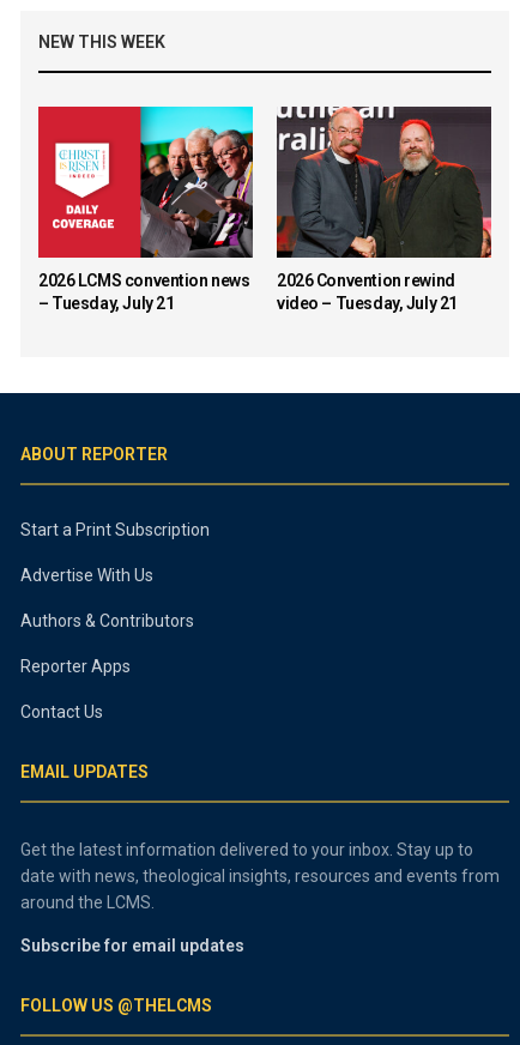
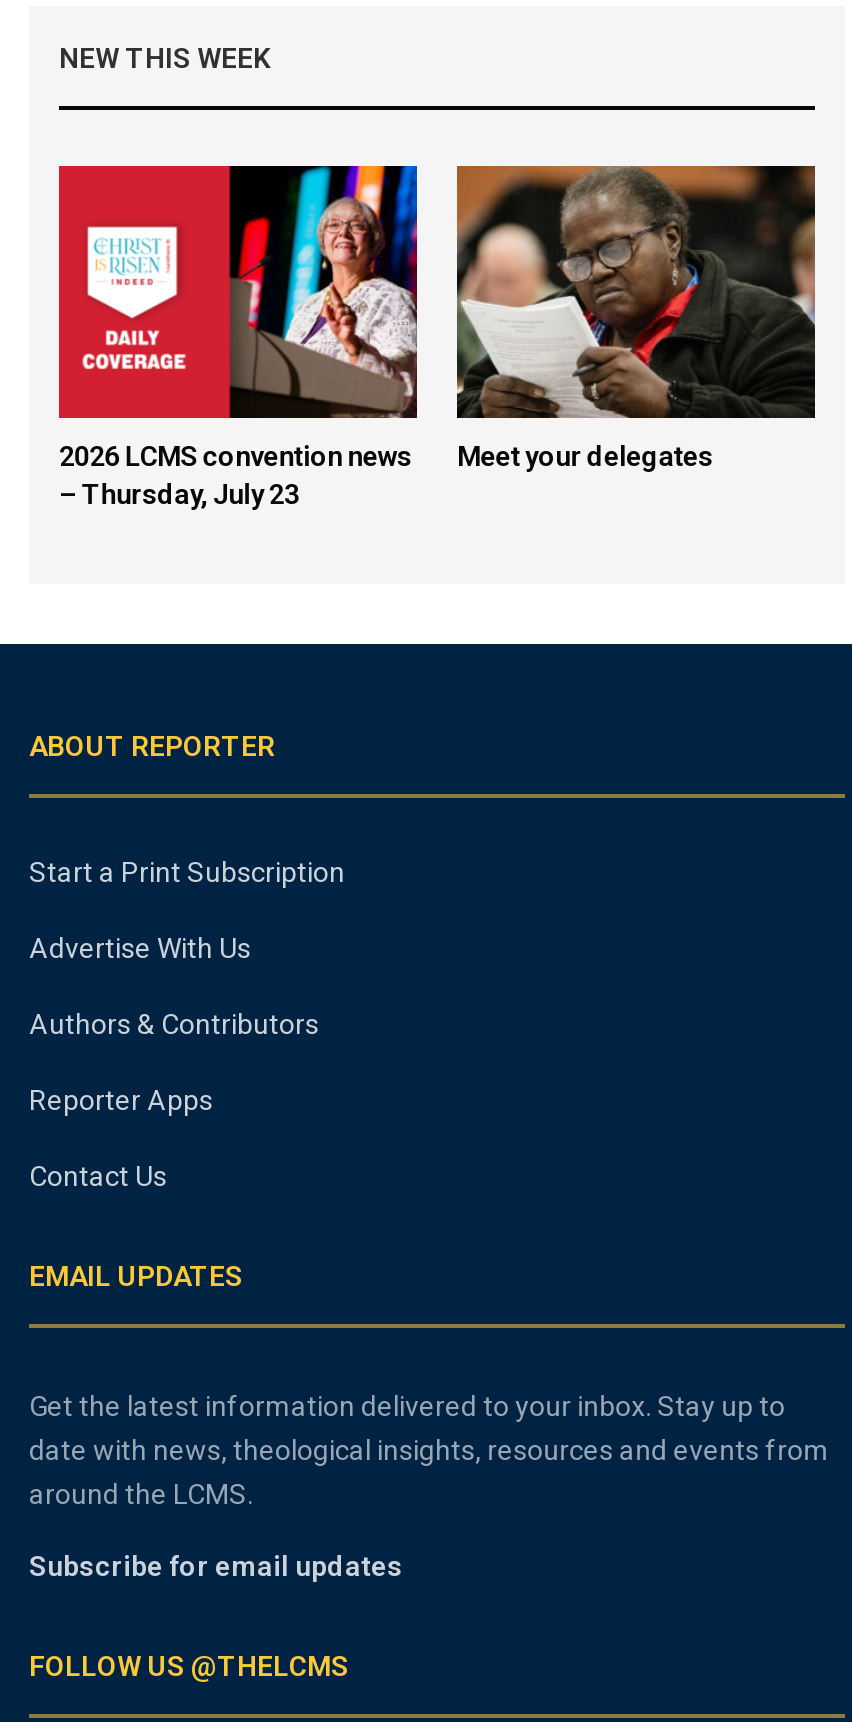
- [image]
- – Tuesday, July 21
+ [image]
+ – Thursday, July 23

- [image]
- 2026 Convention rewind
- video – Tuesday, July 21
+ [image]
+ Meet your delegates
